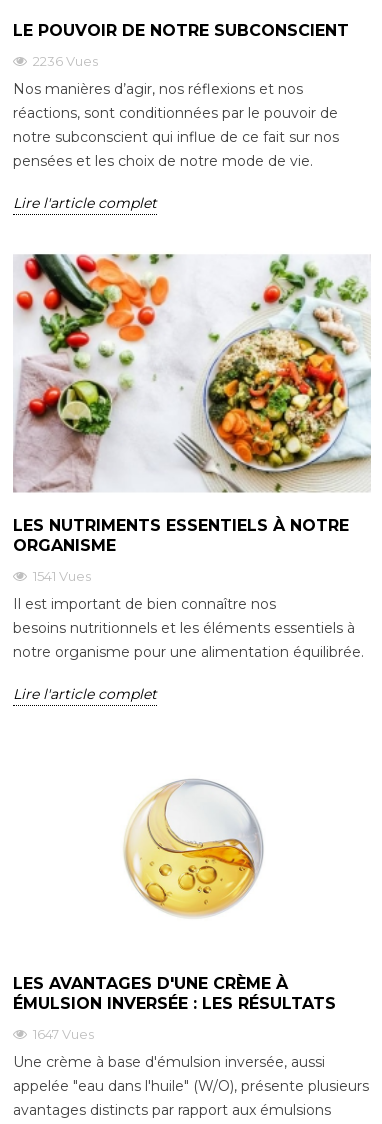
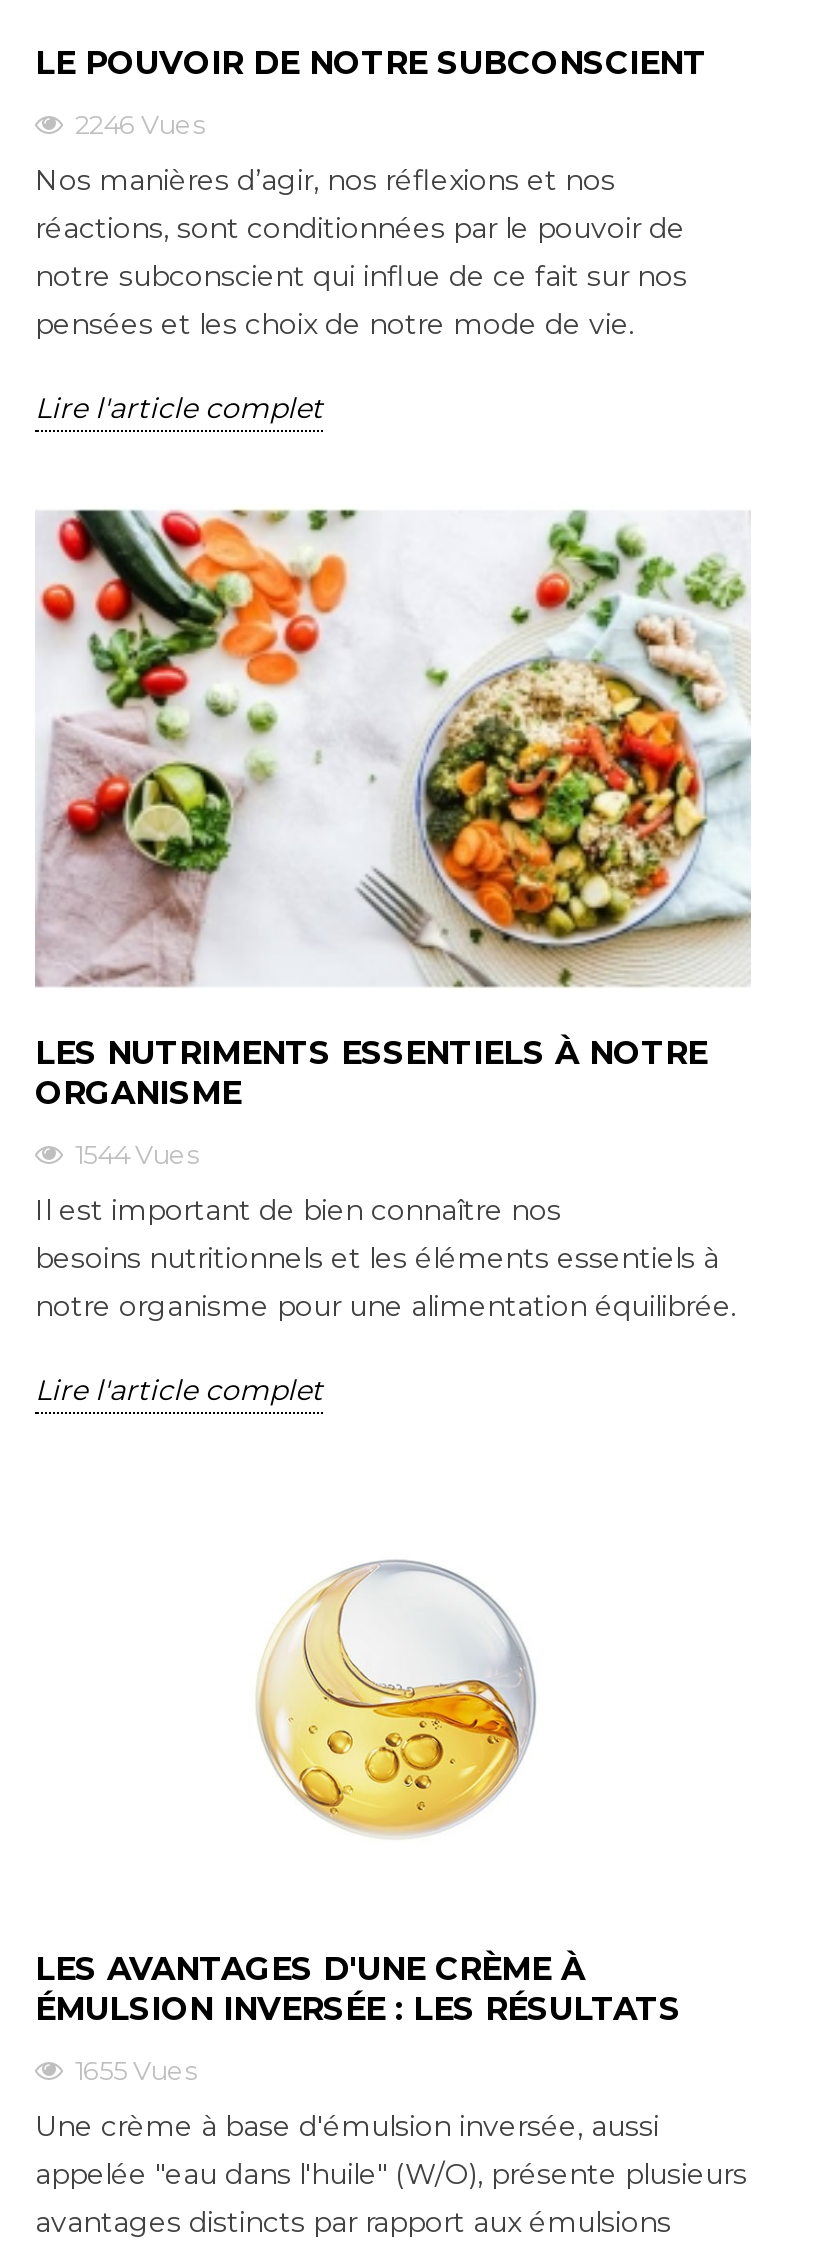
- 2236 Vues
+ 2246 Vues

- 1541 Vues
+ 1544 Vues

- 1647 Vues
+ 1655 Vues
